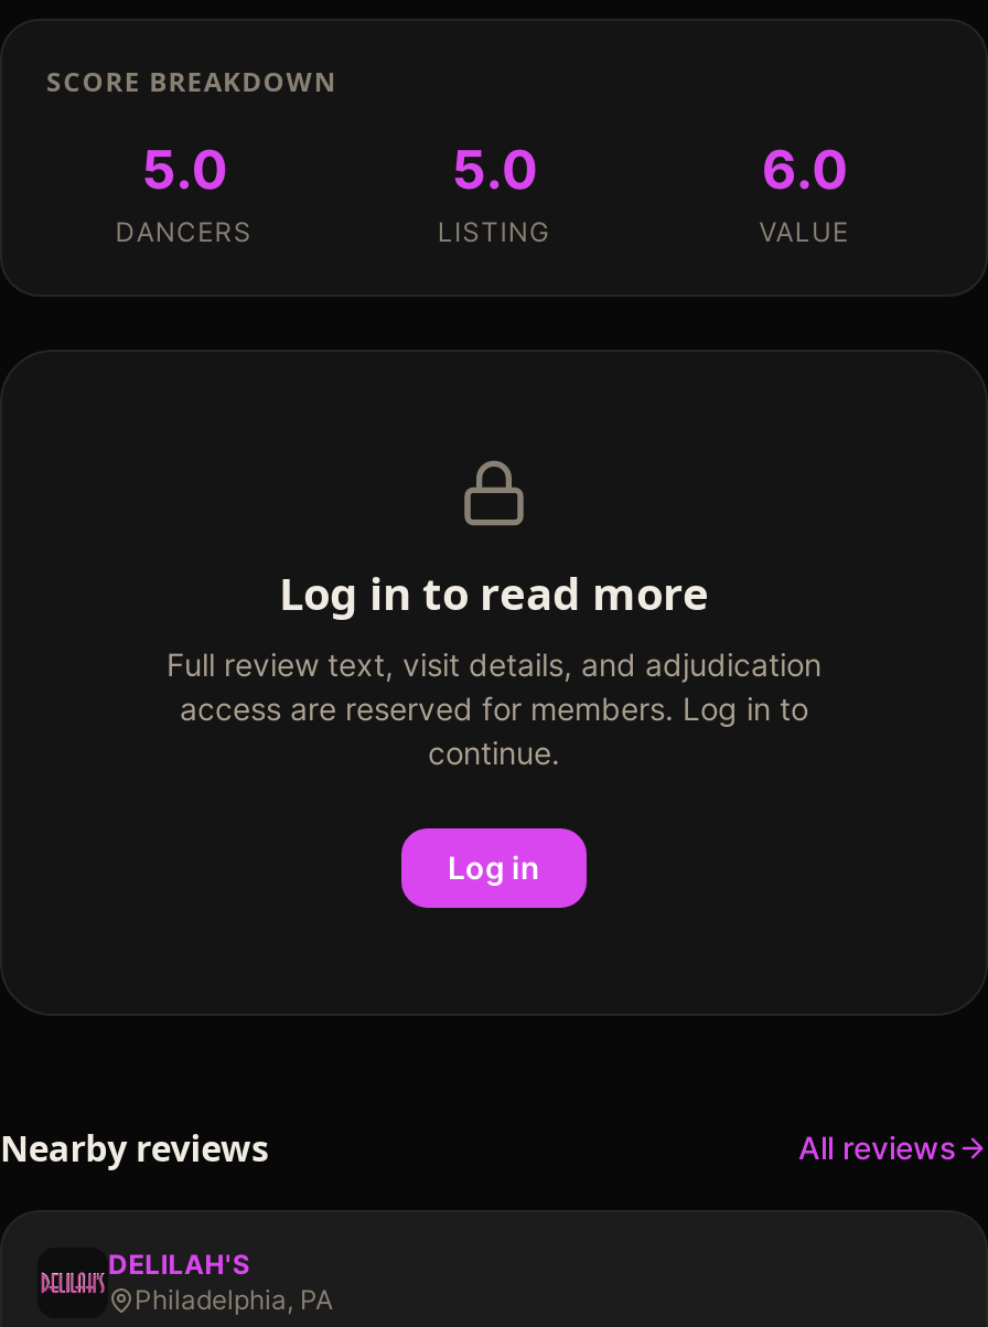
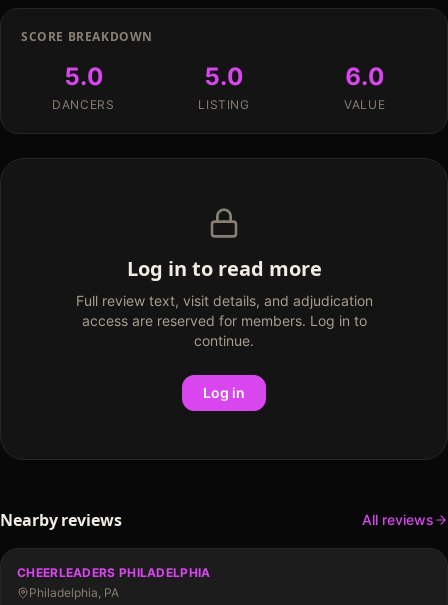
- DELILAH'S
+ CHEERLEADERS PHILADELPHIA
